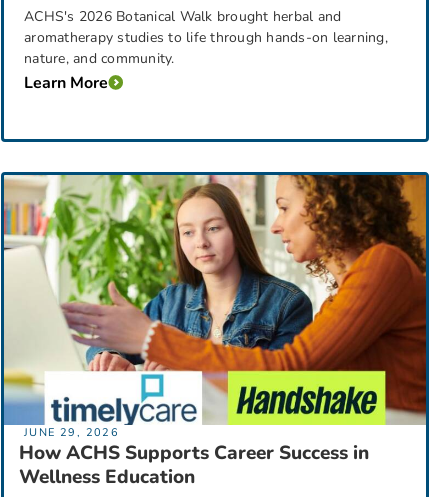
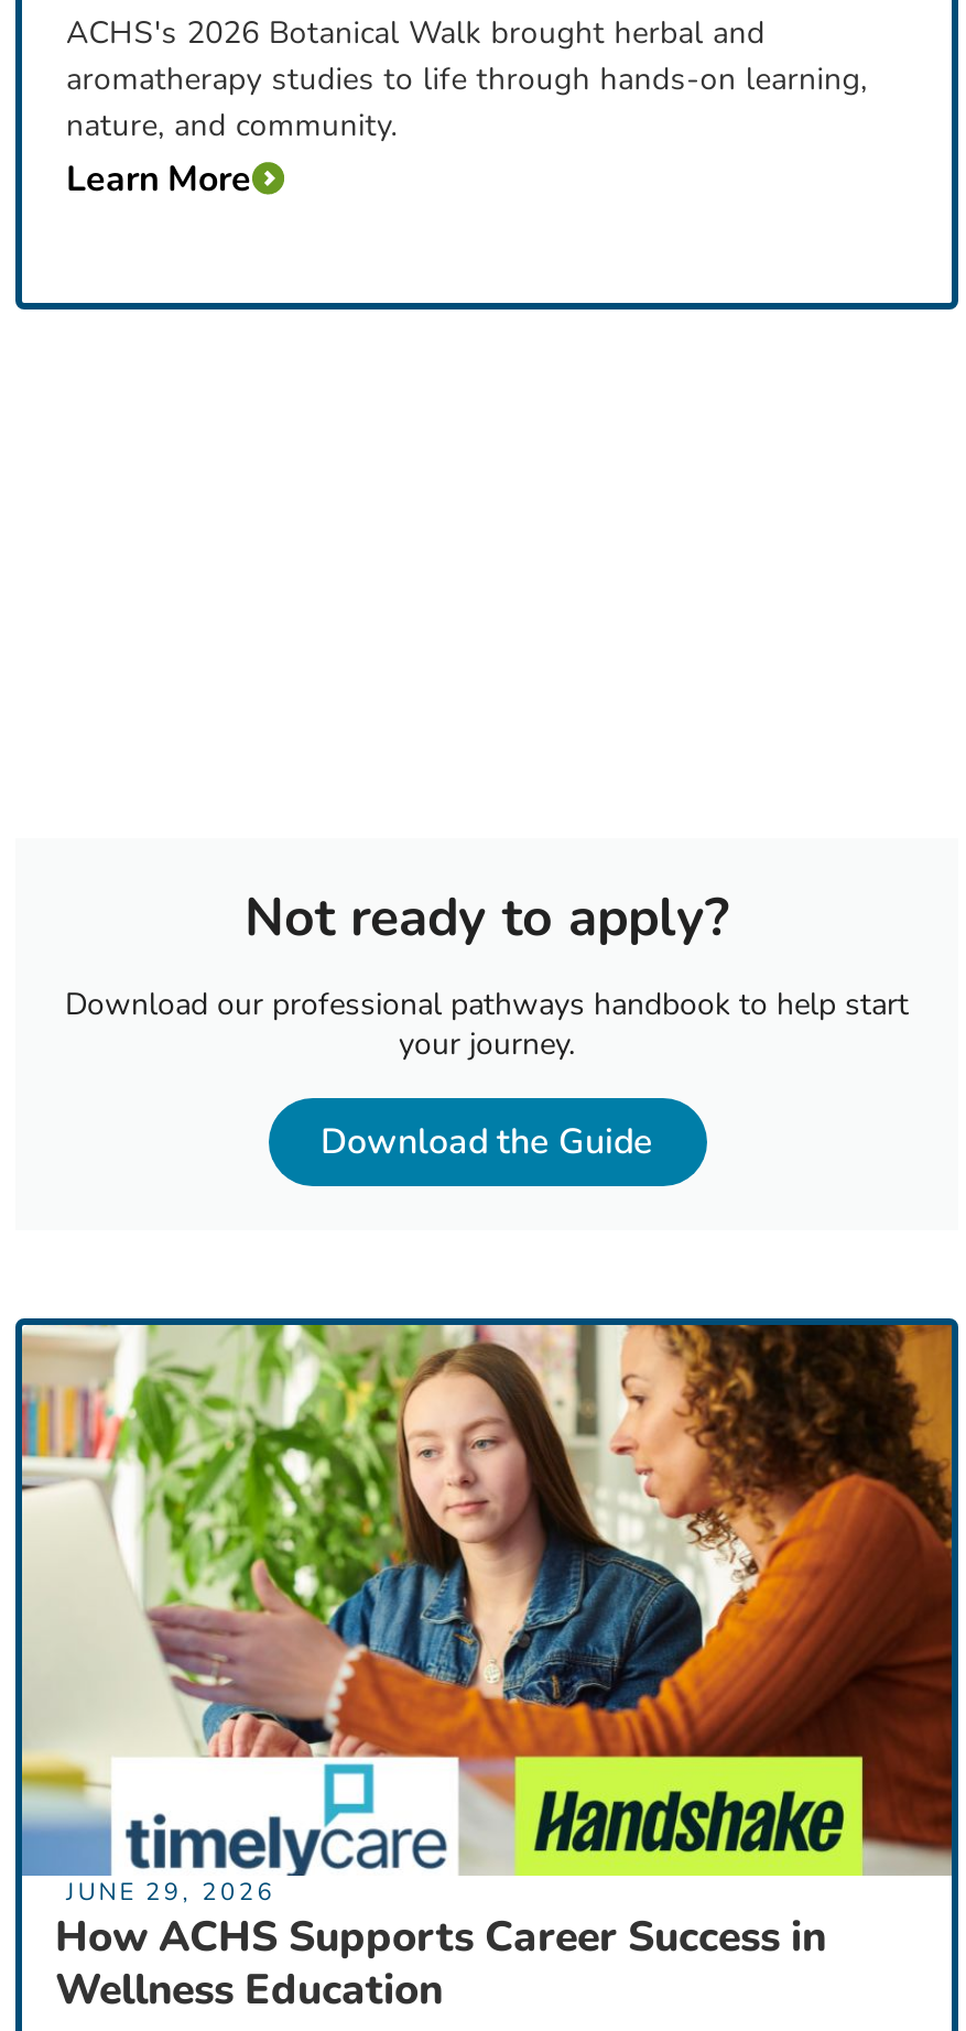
+ Not ready to apply?
+ Download our professional pathways handbook to help start
+ your journey.
+ Download the Guide
